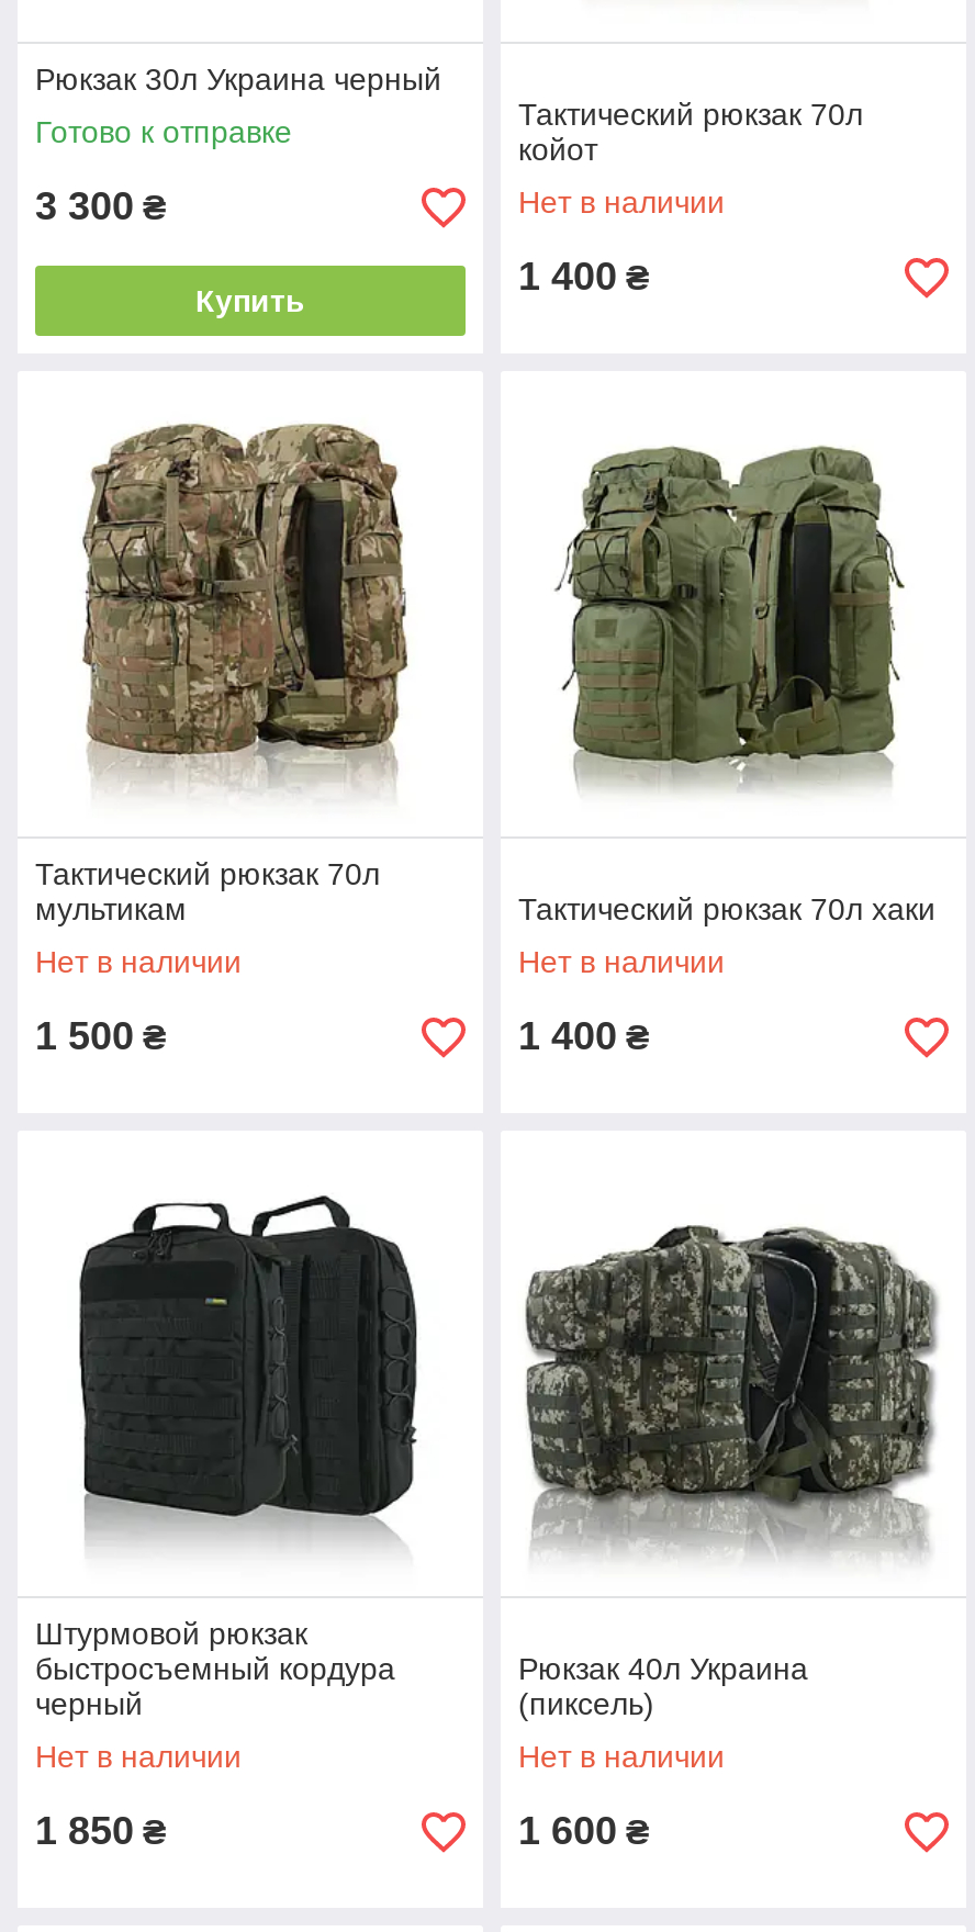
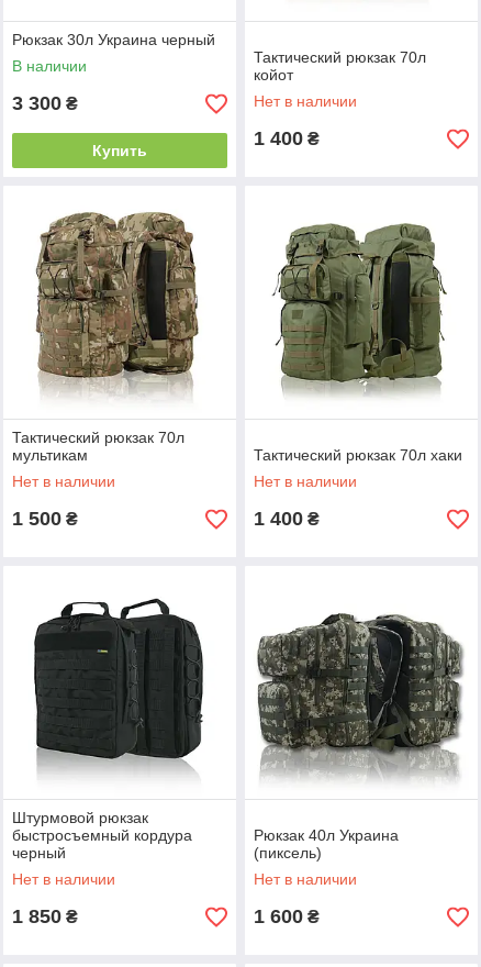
- Готово к отправке
+ В наличии
